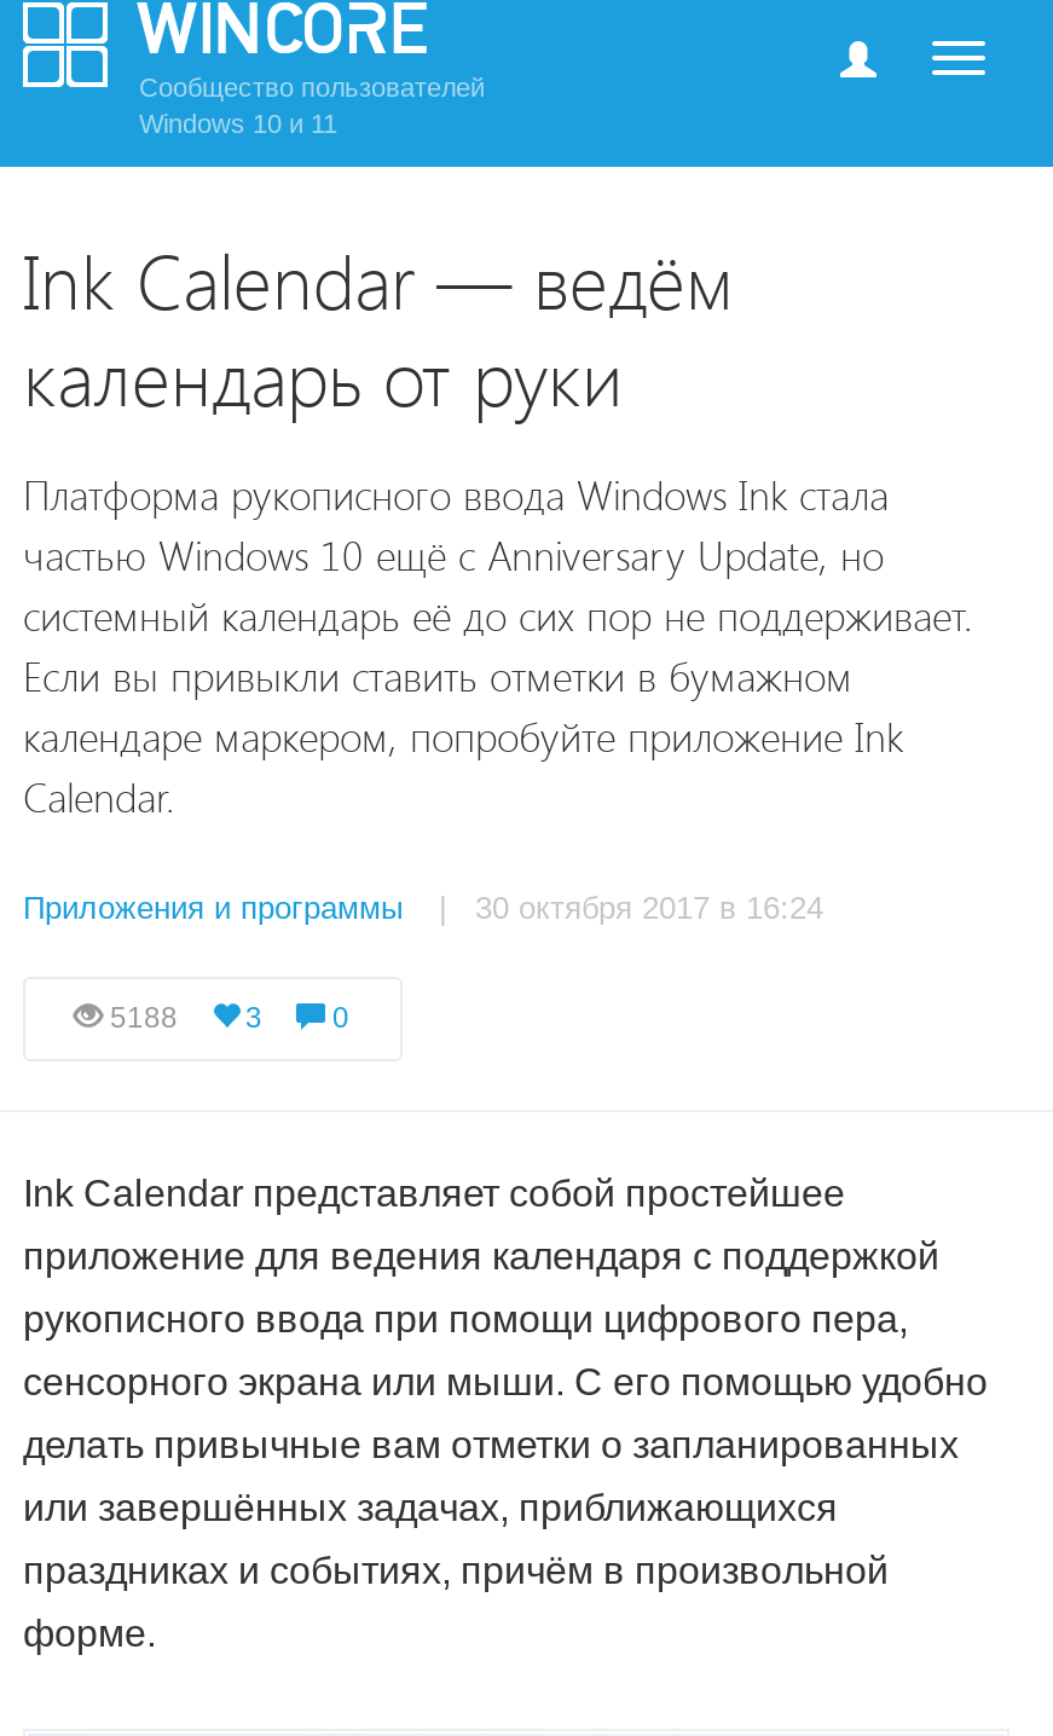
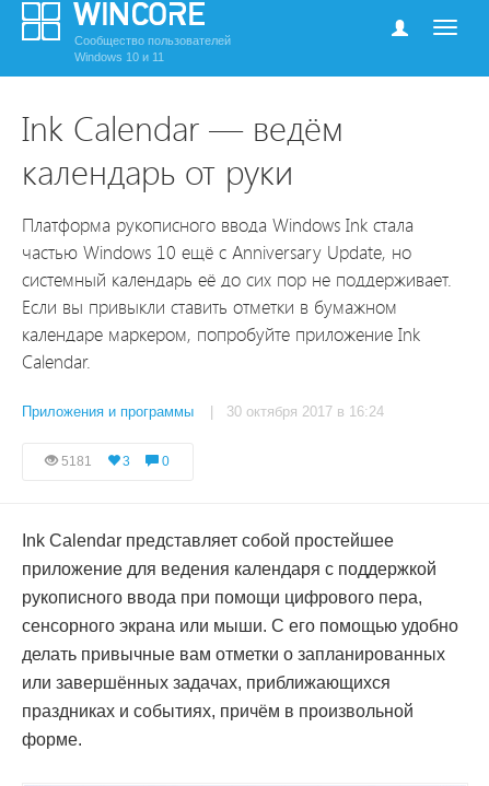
- 5188 3 0
+ 5181 3 0
